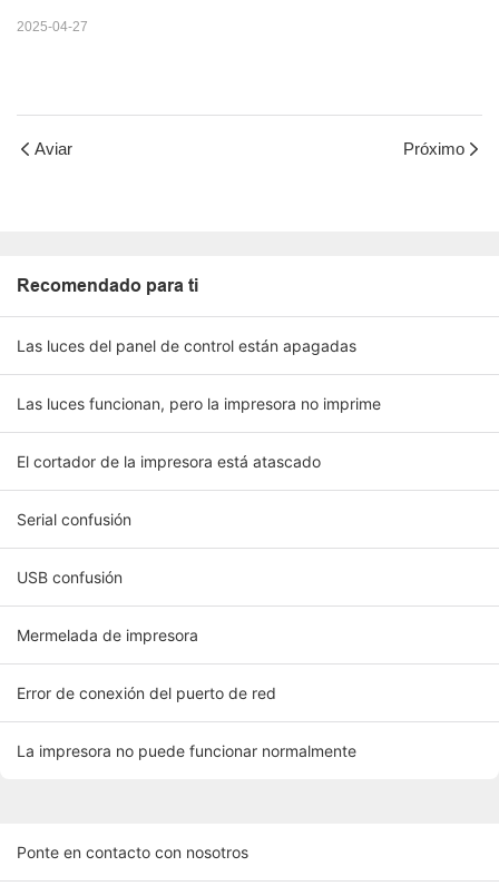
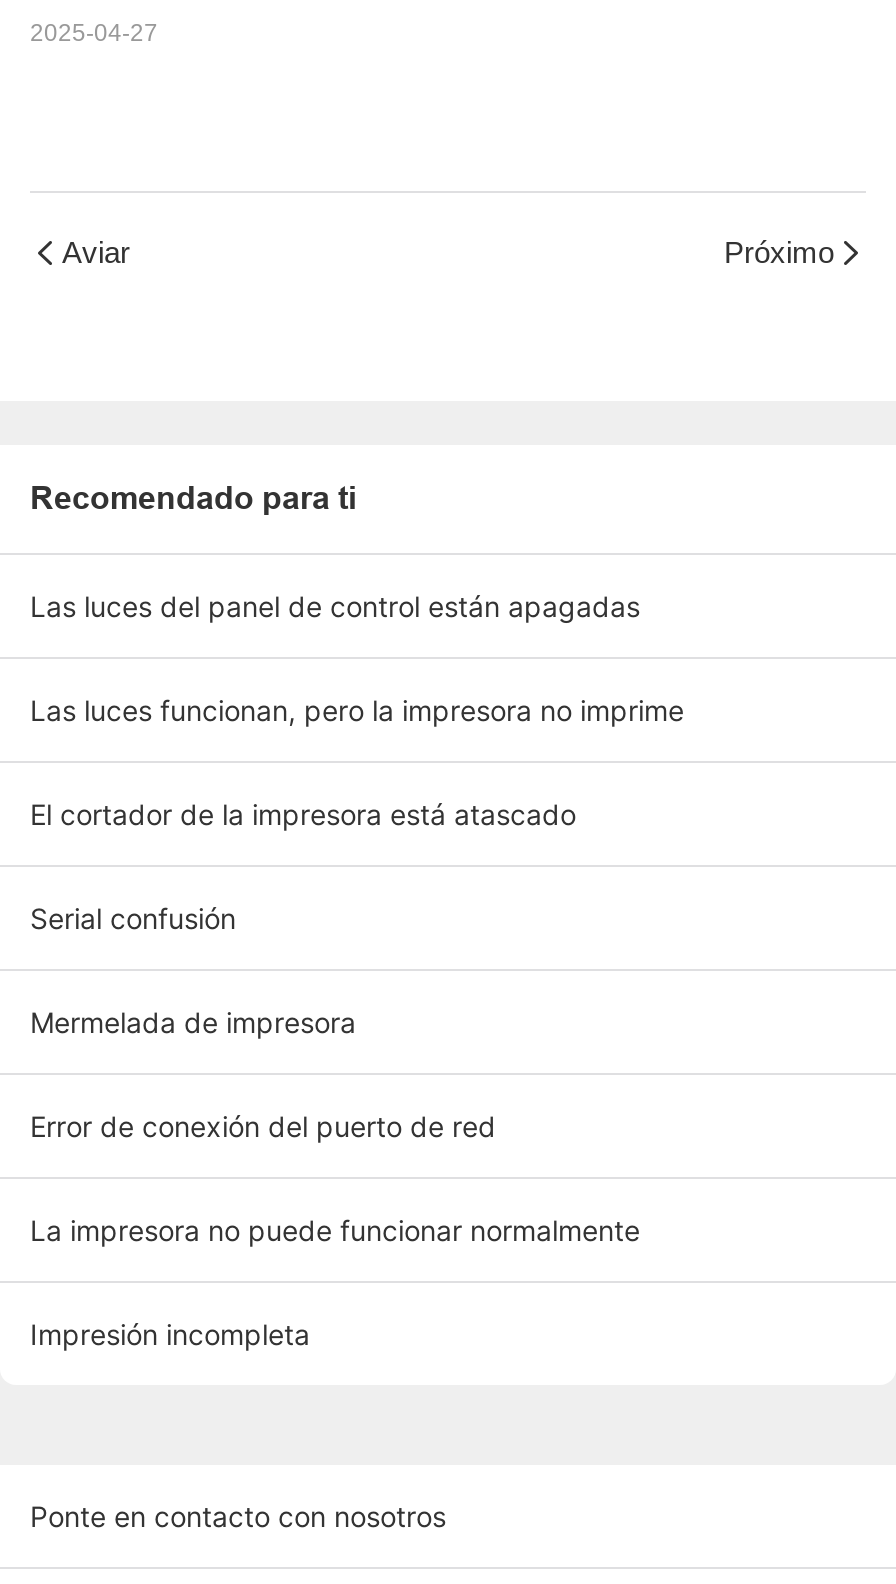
- USB confusión

moved up: Mermelada de impresora | Error de conexión del puerto de red | La impresora no puede funcionar normalmente

+ Impresión incompleta
